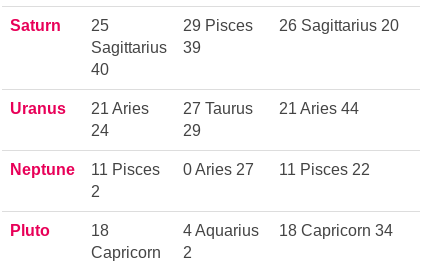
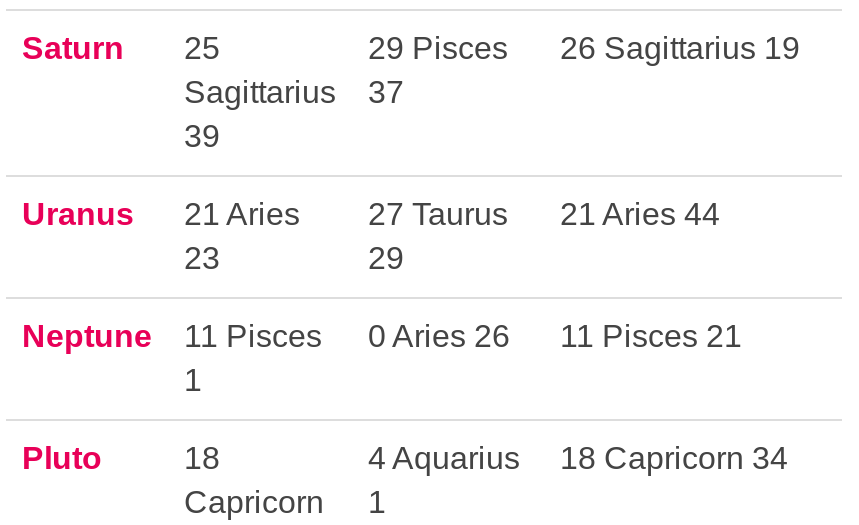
- 29 Pisces 26 Sagittarius 20
+ 29 Pisces 26 Sagittarius 19

- Sagittarius 39
+ Sagittarius 37

- 40
+ 39

- 24
+ 23

- 0 Aries 27
+ 0 Aries 26

- 11 Pisces 22
+ 11 Pisces 21

- 2
+ 1

- Capricorn 2
+ Capricorn 1
